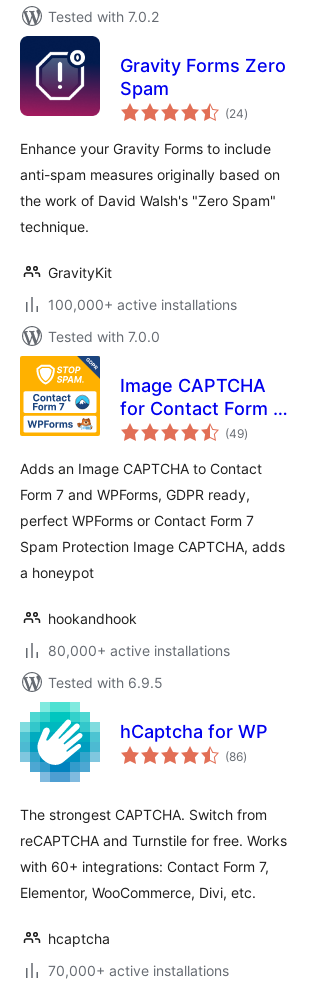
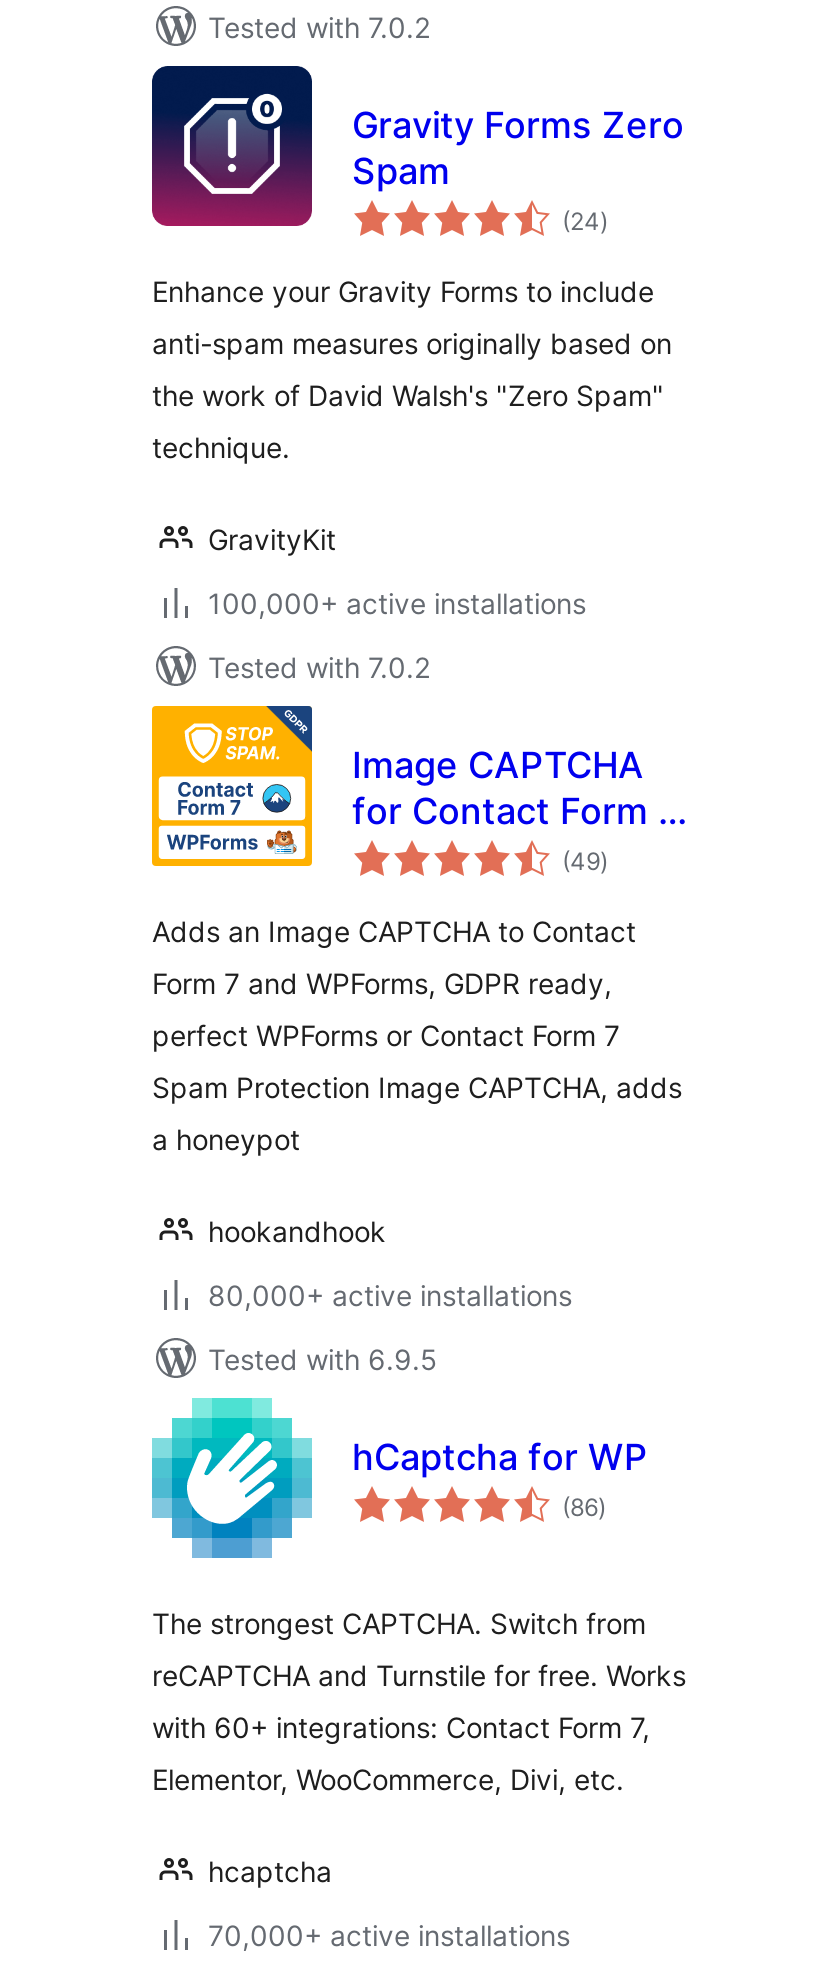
- Tested with 7.0.0
+ Tested with 7.0.2
